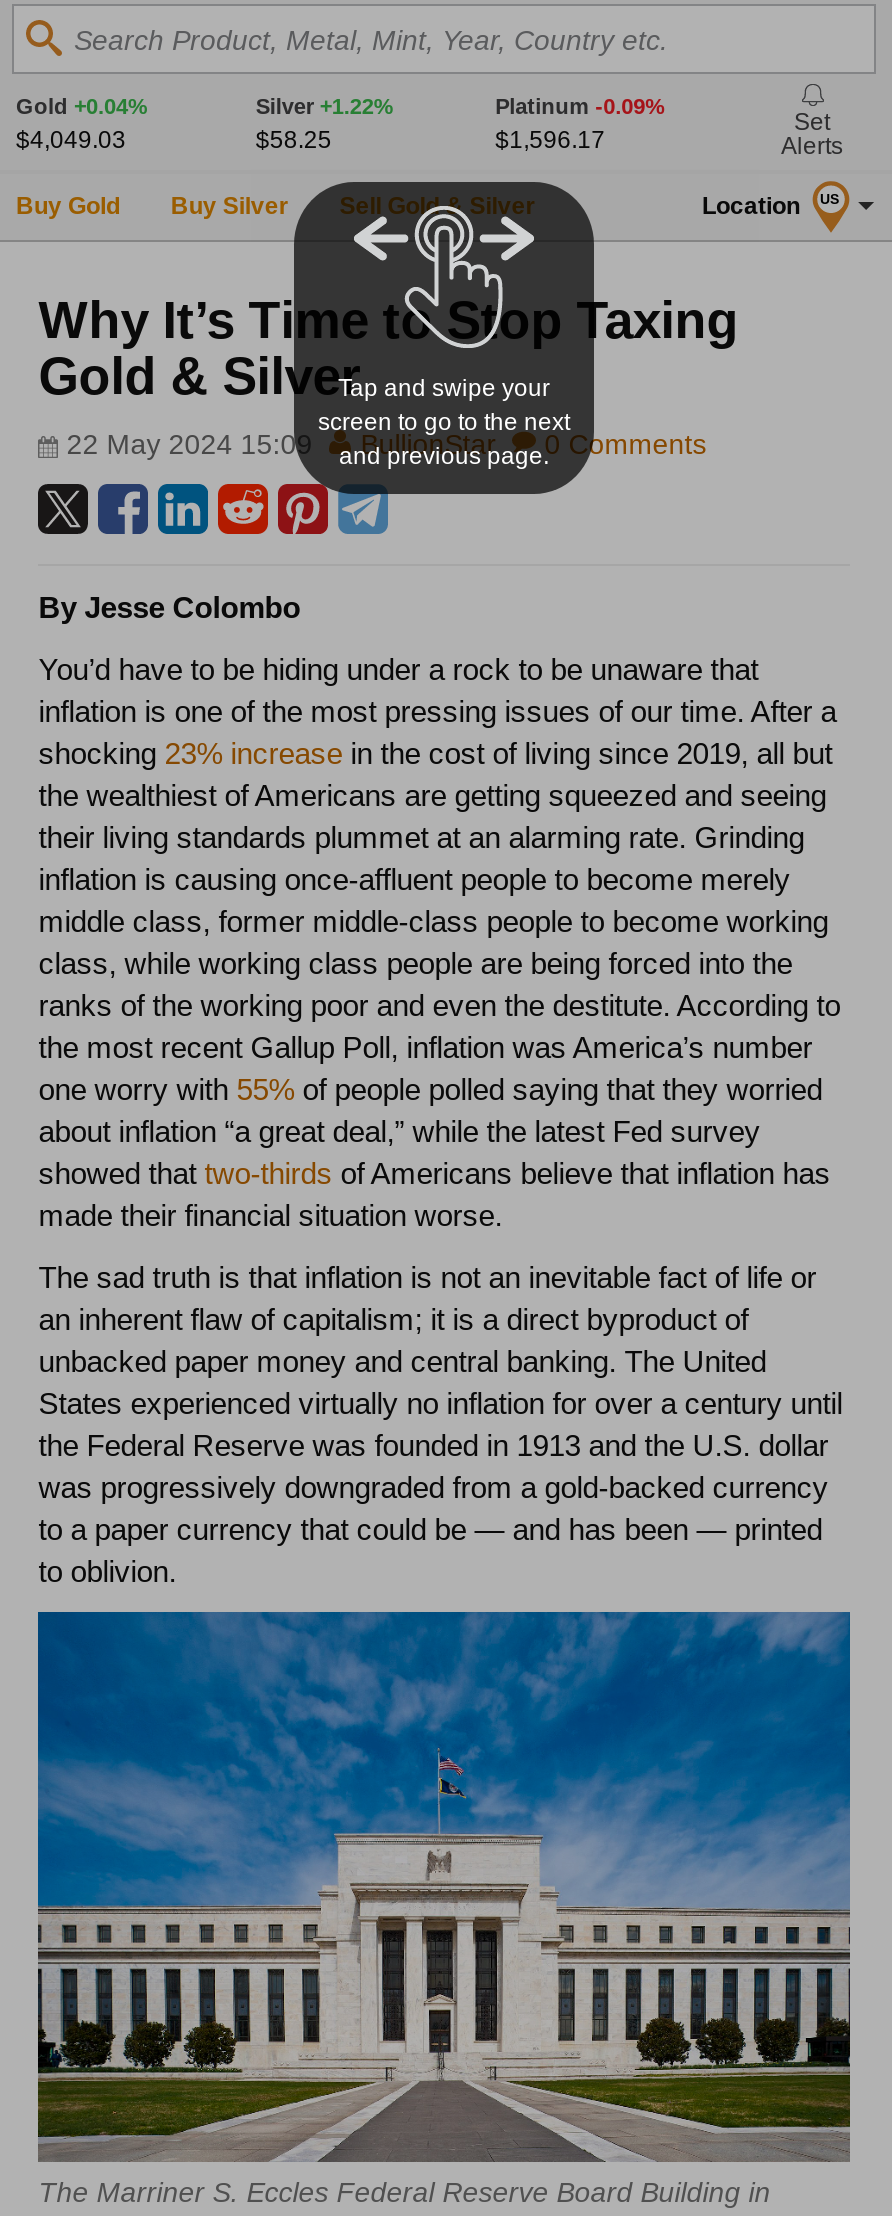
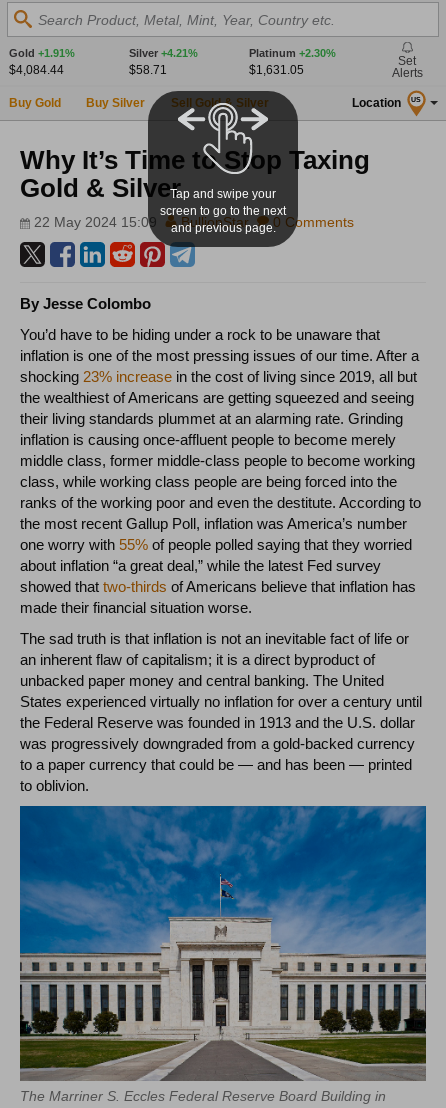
- Gold +0.04%
+ Gold +1.91%

- Silver +1.22%
+ Silver +4.21%

- Platinum -0.09%
+ Platinum +2.30%

- $4,049.03
+ $4,084.44

- $58.25
+ $58.71

- $1,596.17
+ $1,631.05
